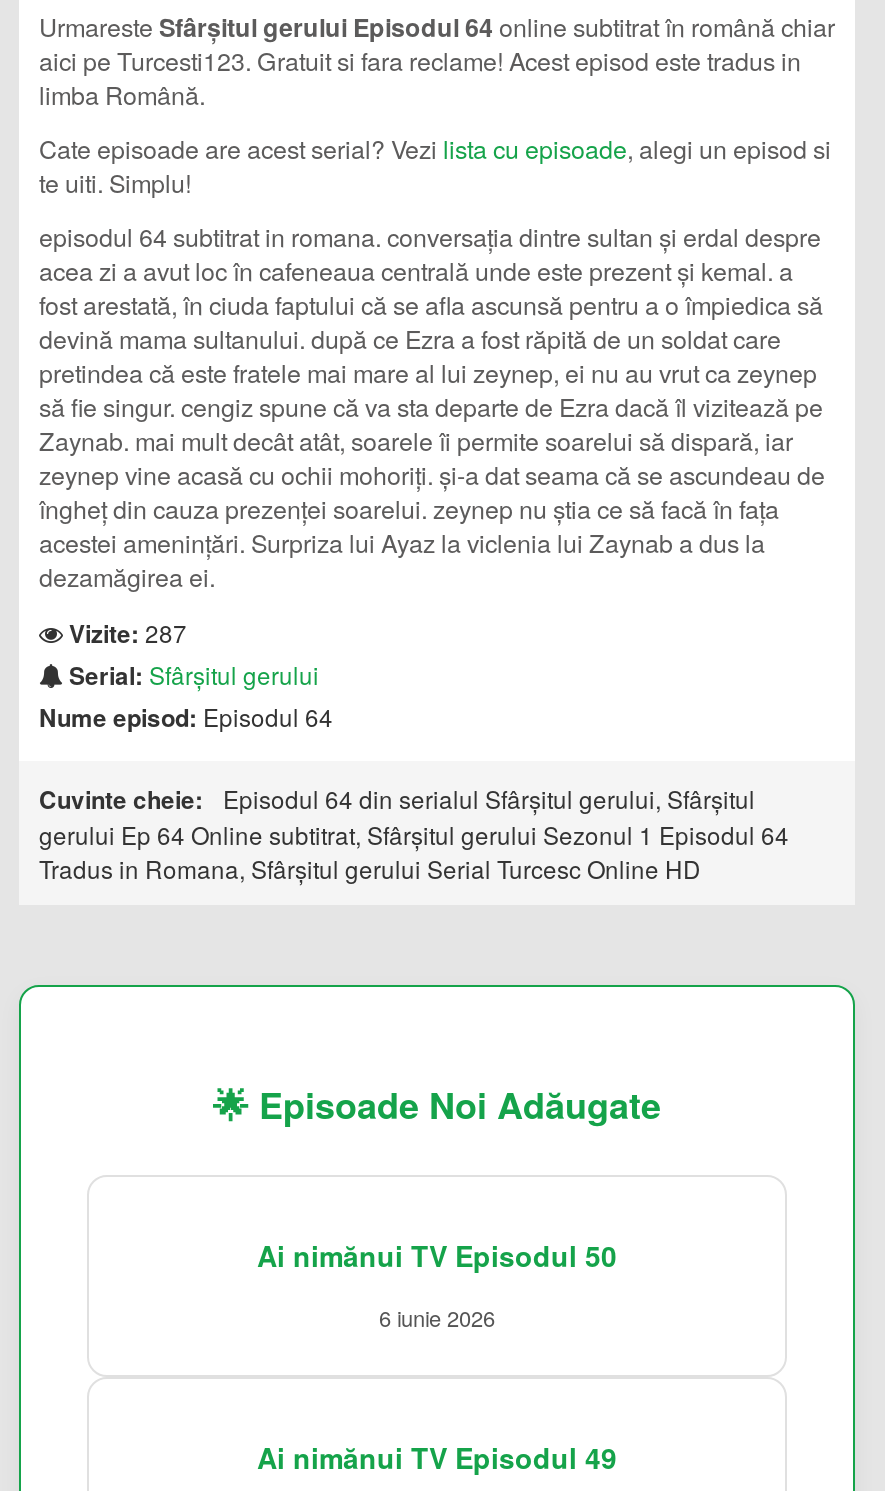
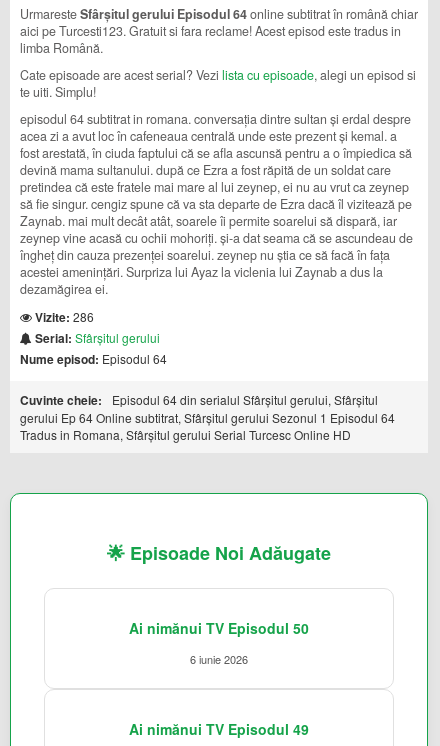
- Vizite: 287
+ Vizite: 286
